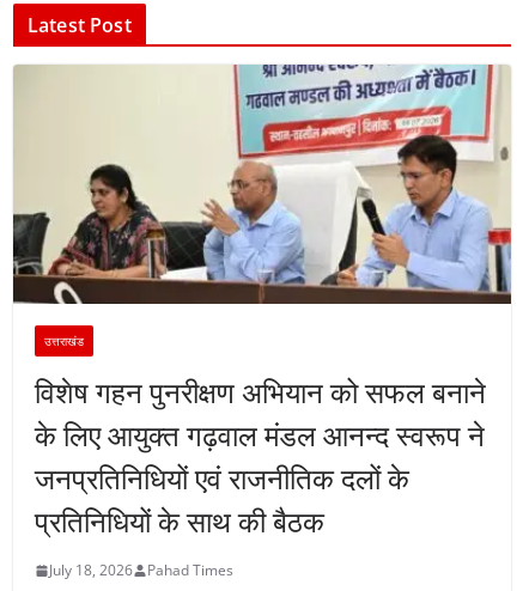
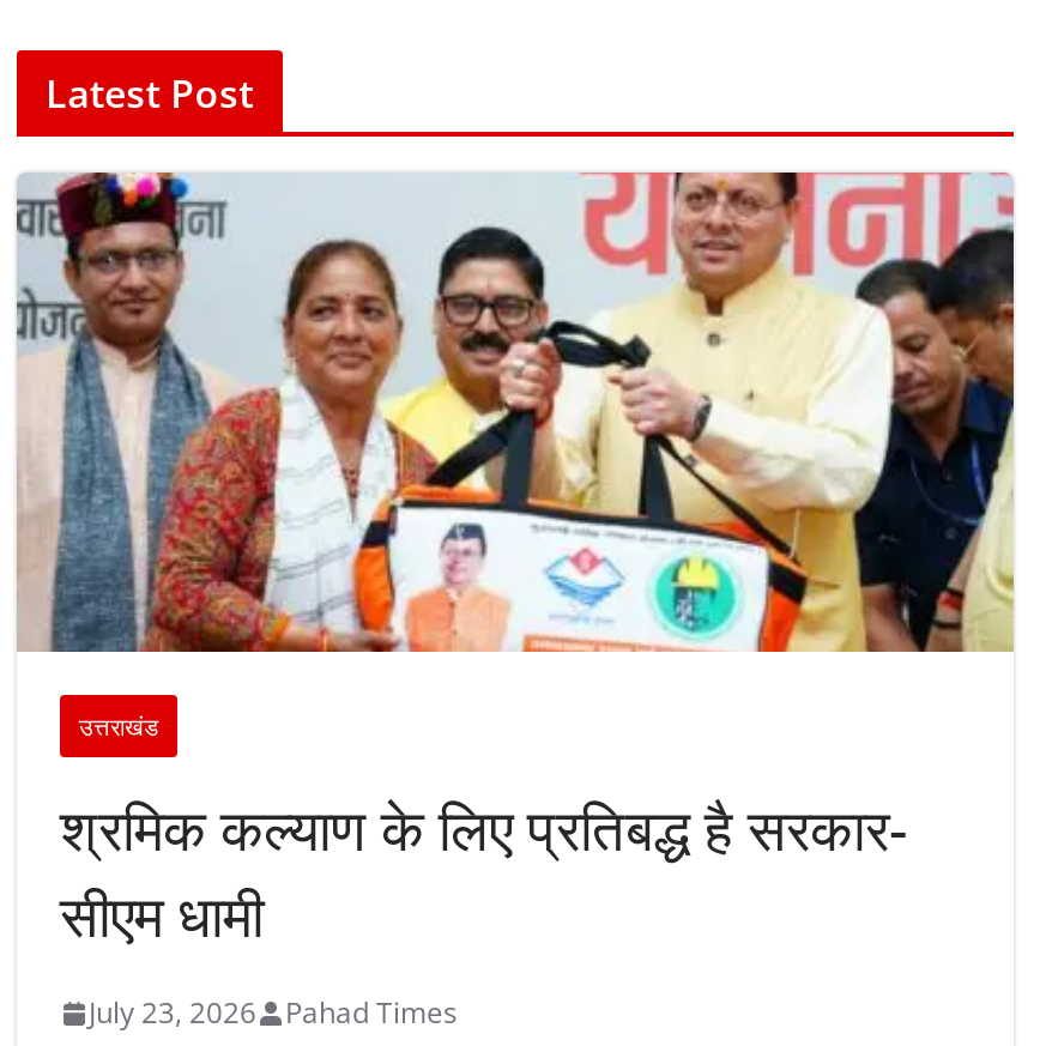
- [image]
+ [image]

- विशेष गहन पुनरीक्षण अभियान को सफल बनाने
- के लिए आयुक्त गढ़वाल मंडल आनन्द स्वरूप ने
- जनप्रतिनिधियों एवं राजनीतिक दलों के
- प्रतिनिधियों के साथ की बैठक
+ श्रमिक कल्याण के लिए प्रतिबद्ध है सरकार-
+ सीएम धामी

- July 18, 2026 Pahad Times
+ July 23, 2026 Pahad Times
